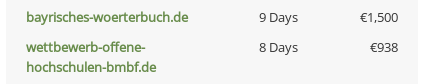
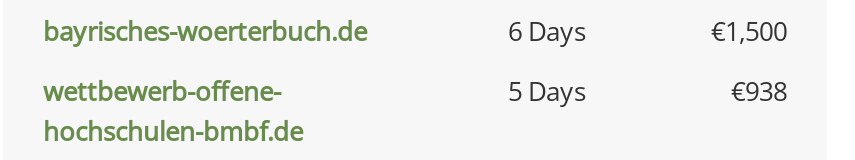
- 9 Days
+ 6 Days

- 8 Days
+ 5 Days
